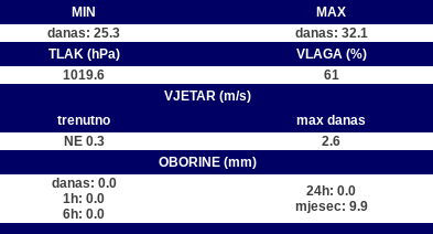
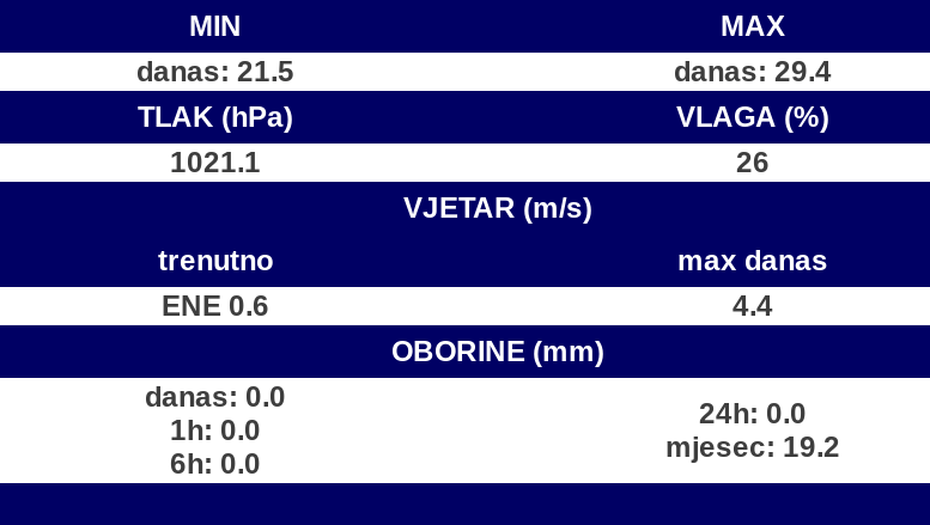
- danas: 25.3
+ danas: 21.5

- danas: 32.1
+ danas: 29.4

- 1019.6
+ 1021.1

- 61
+ 26

- NE 0.3
- 2.6
+ ENE 0.6
+ 4.4

- mjesec: 9.9
+ mjesec: 19.2
